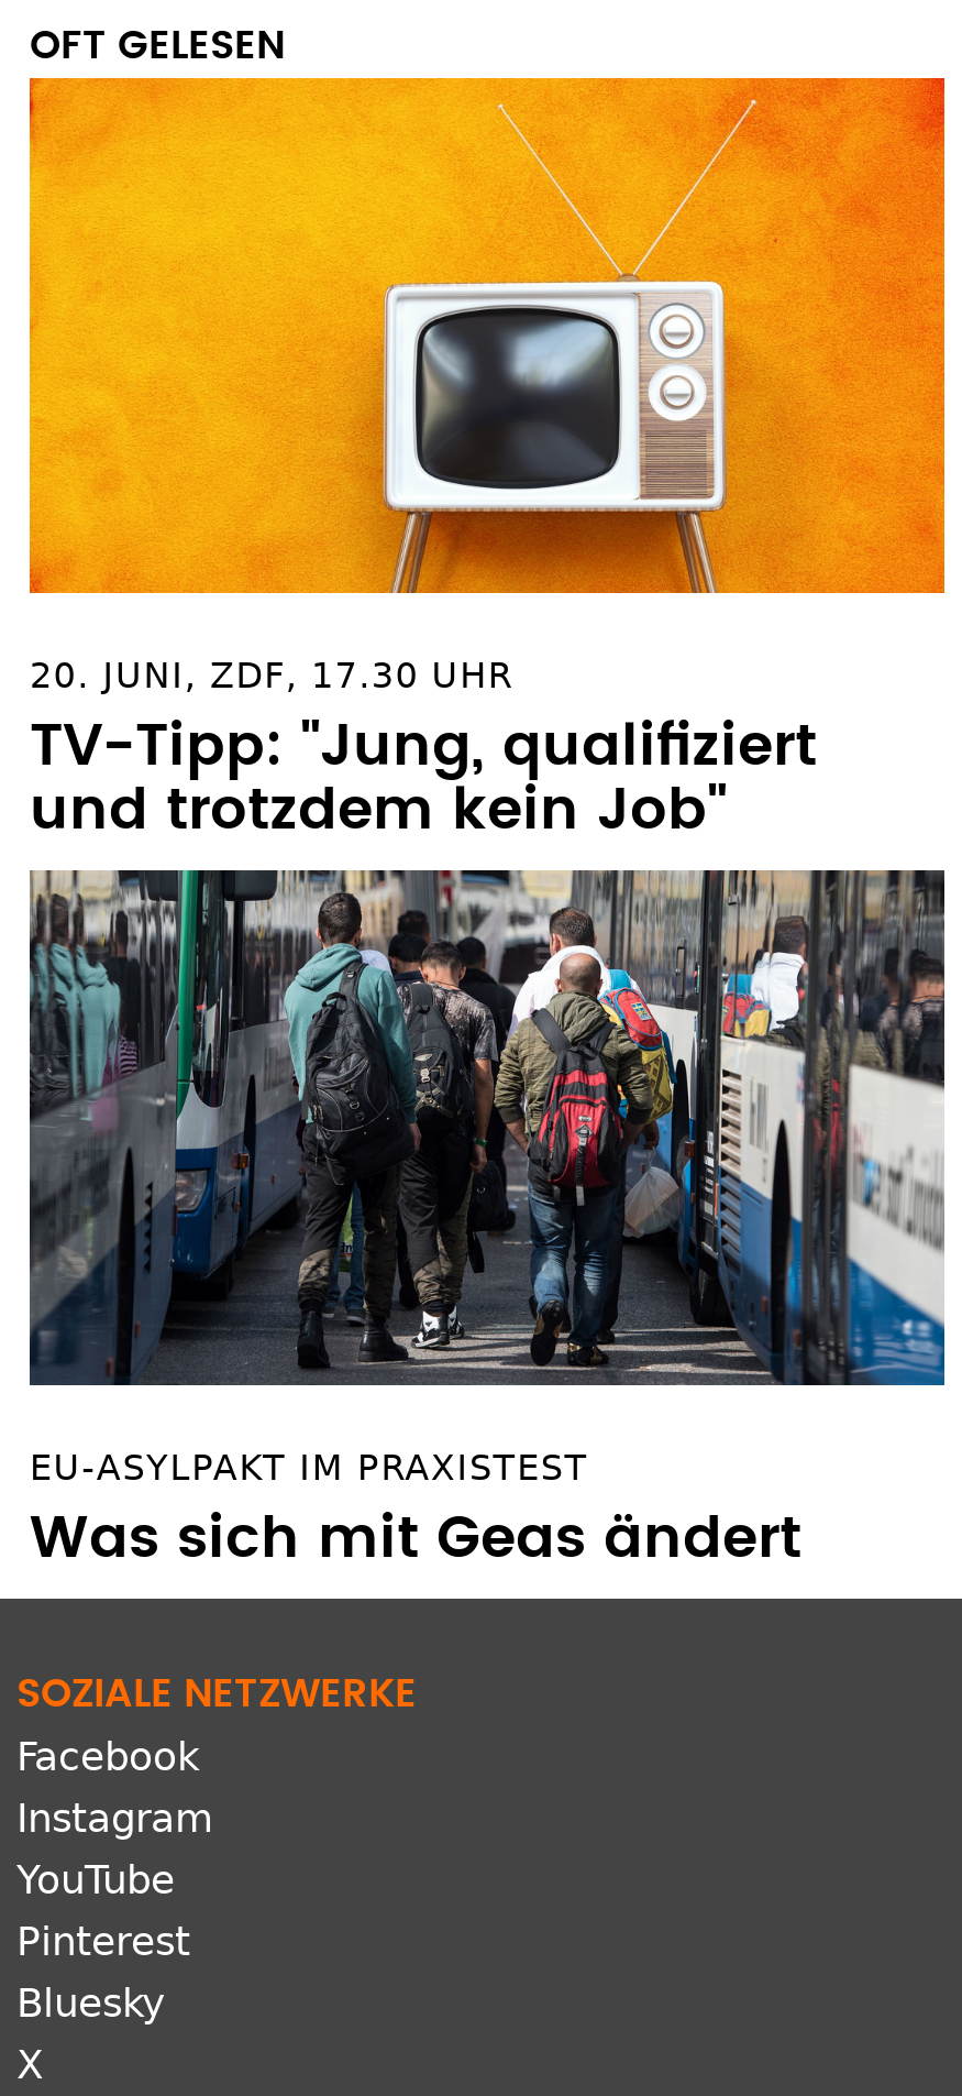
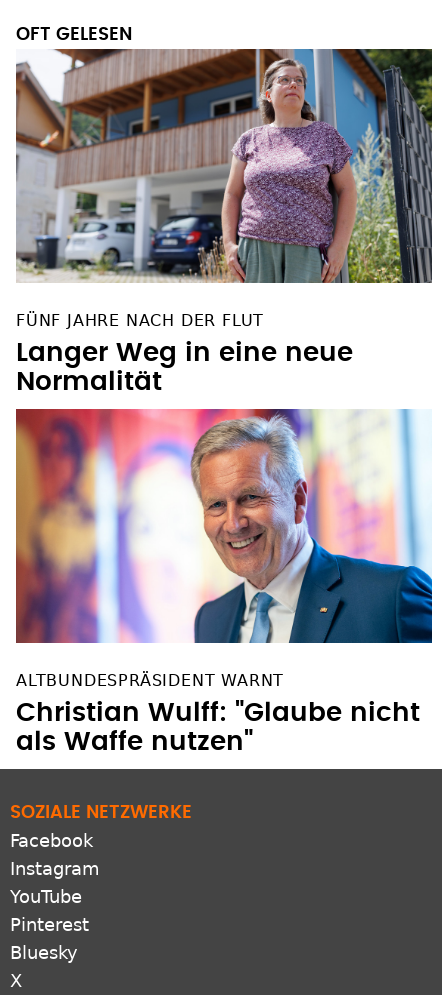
- [image]
- 20. JUNI, ZDF, 17.30 UHR
- TV-Tipp: "Jung, qualifiziert
- und trotzdem kein Job"
+ [image]
+ FÜNF JAHRE NACH DER FLUT
+ Langer Weg in eine neue
+ Normalität

- [image]
- EU-ASYLPAKT IM PRAXISTEST
- Was sich mit Geas ändert
+ [image]
+ ALTBUNDESPRÄSIDENT WARNT
+ Christian Wulff: "Glaube nicht
+ als Waffe nutzen"
